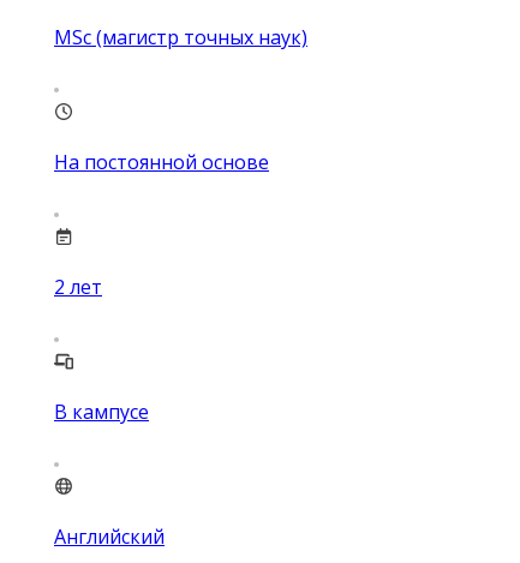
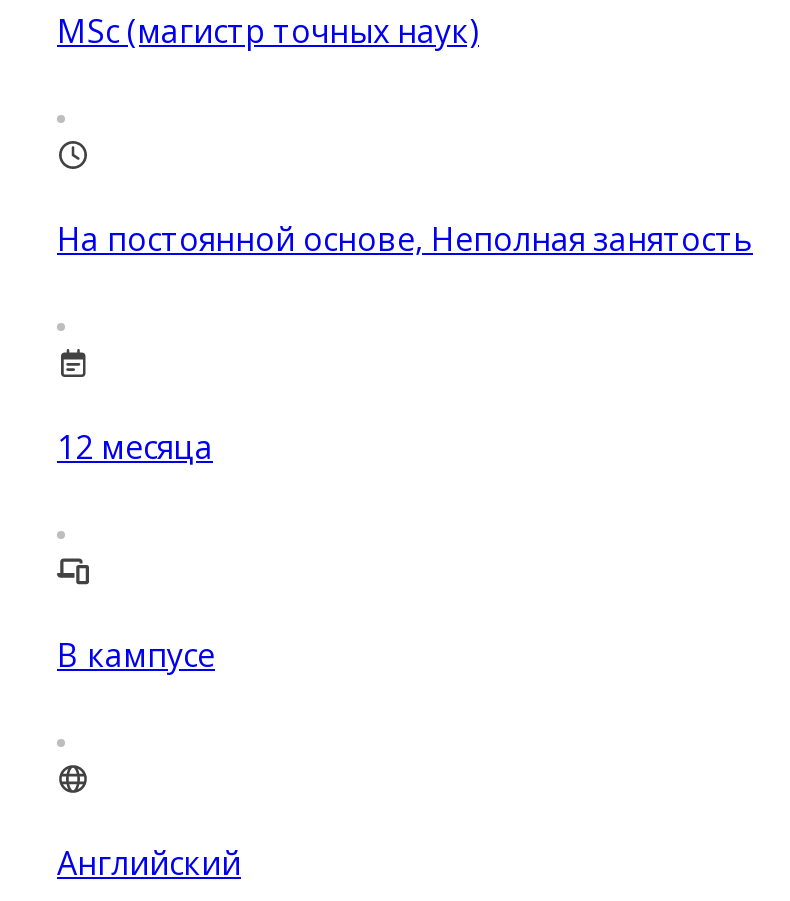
- На постоянной основе
+ На постоянной основе, Неполная занятость

- 2 лет
+ 12 месяца
